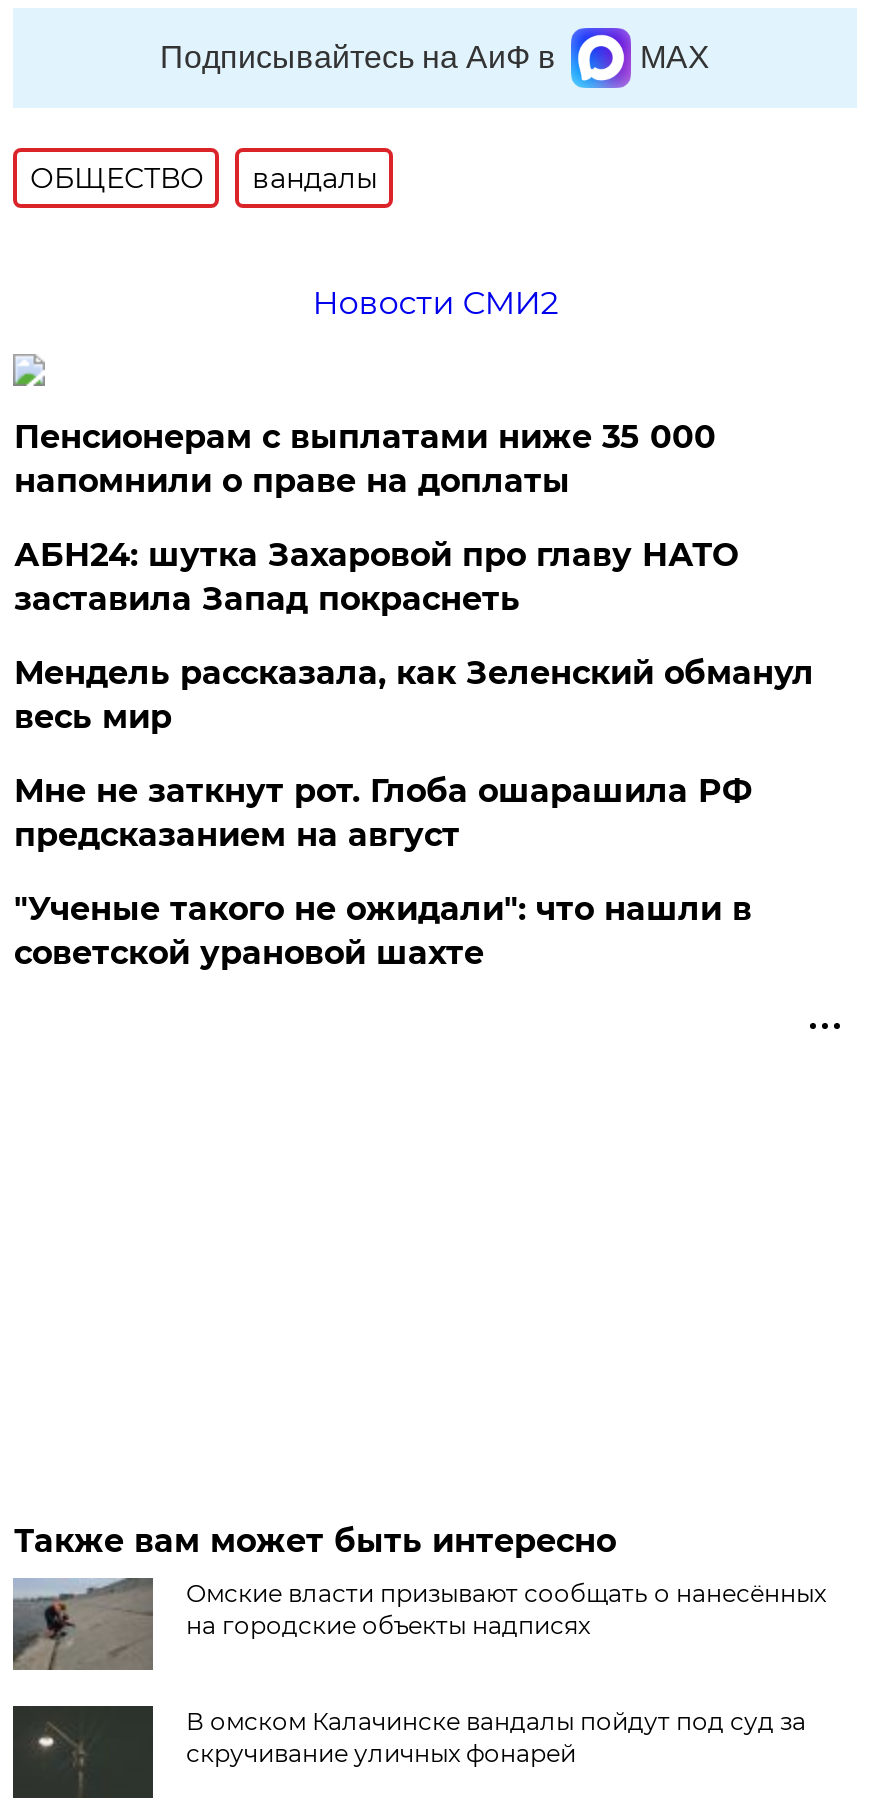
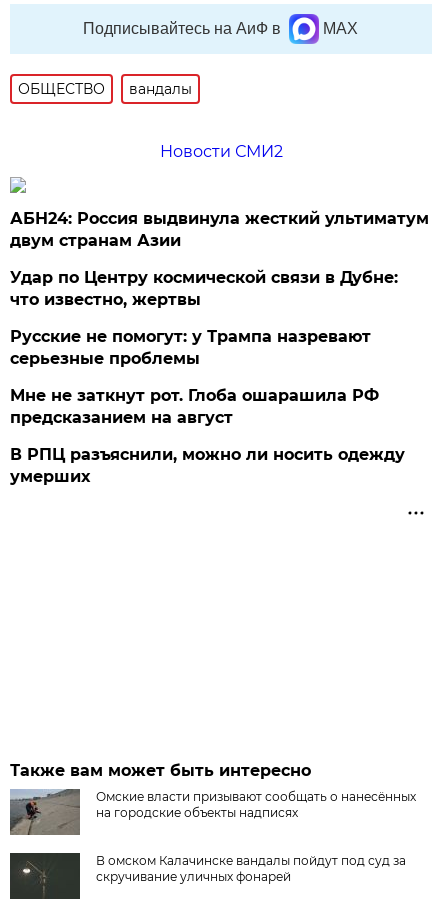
- Пенсионерам с выплатами ниже 35 000
- напомнили о праве на доплаты
+ АБН24: Россия выдвинула жесткий ультиматум
+ двум странам Азии

- АБН24: шутка Захаровой про главу НАТО
- заставила Запад покраснеть
+ Удар по Центру космической связи в Дубне:
+ что известно, жертвы

- Мендель рассказала, как Зеленский обманул
- весь мир
+ Русские не помогут: у Трампа назревают
+ серьезные проблемы

- "Ученые такого не ожидали": что нашли в
- советской урановой шахте
+ В РПЦ разъяснили, можно ли носить одежду
+ умерших
